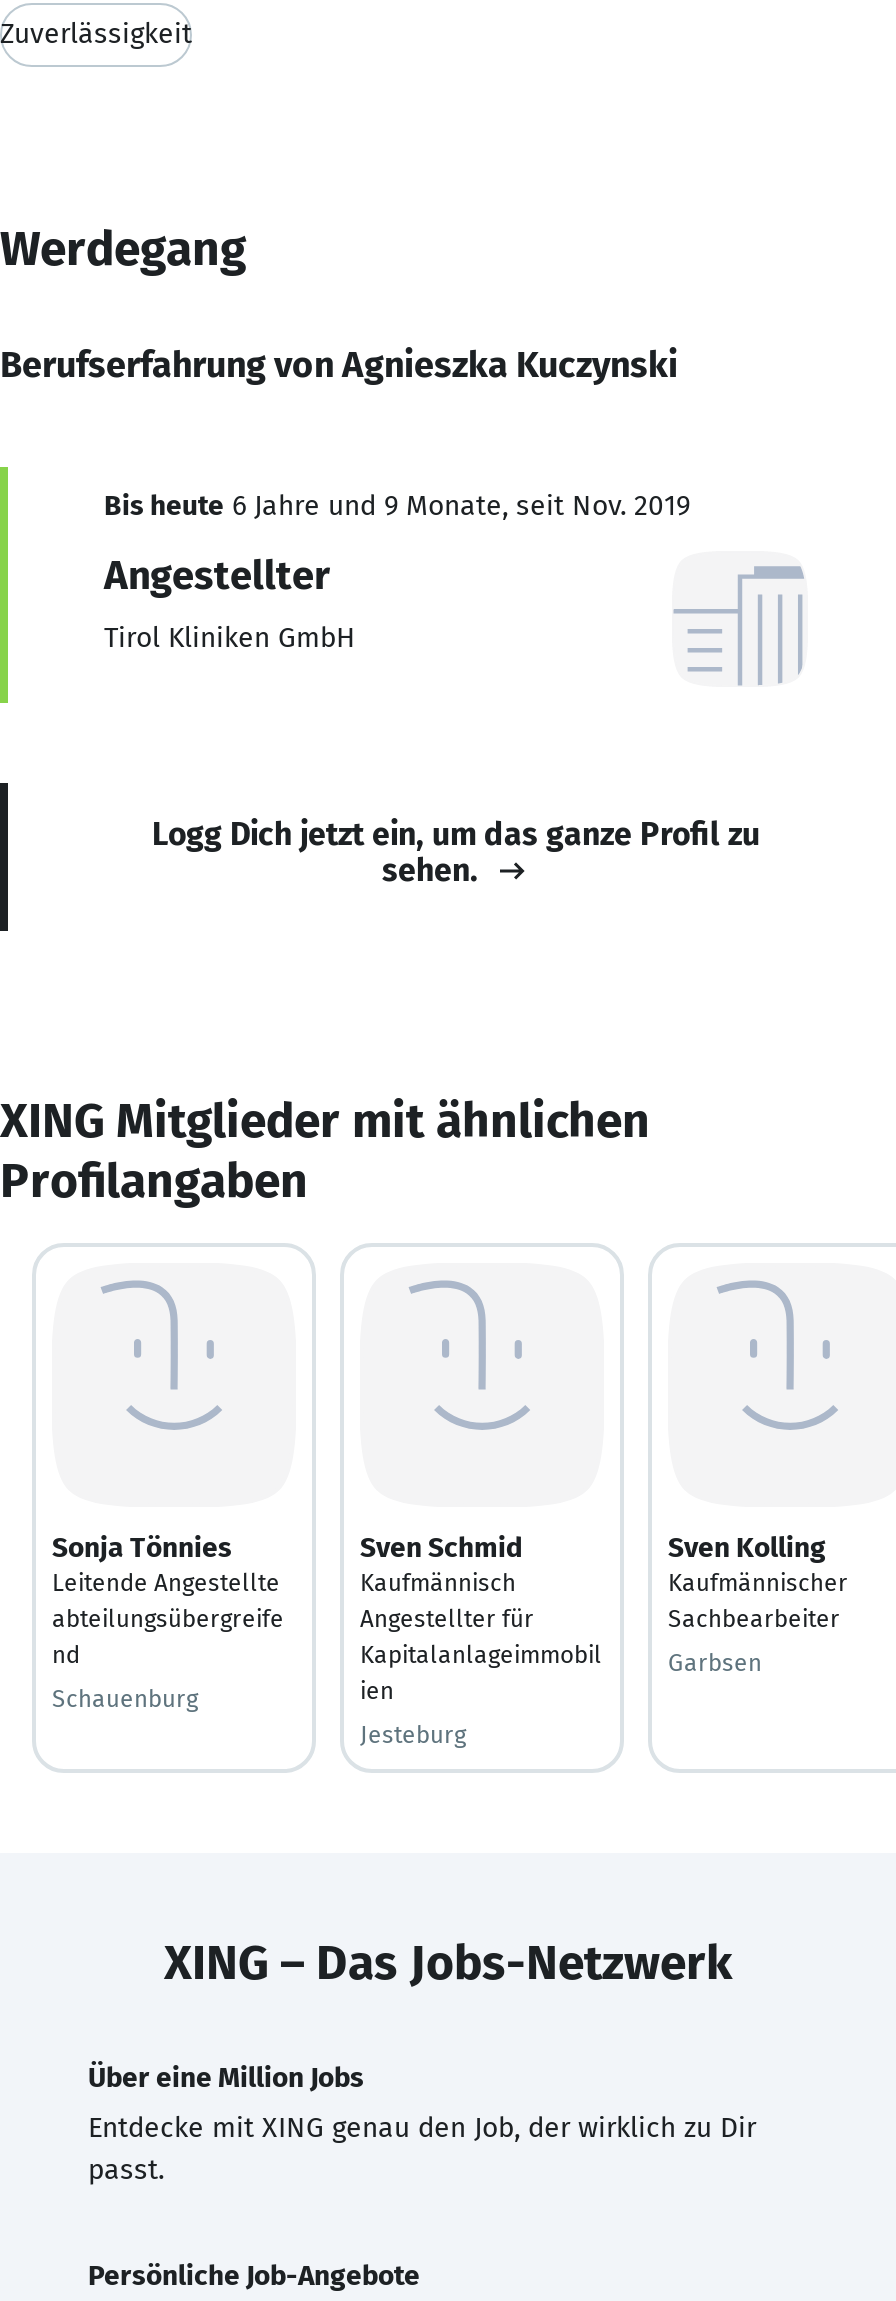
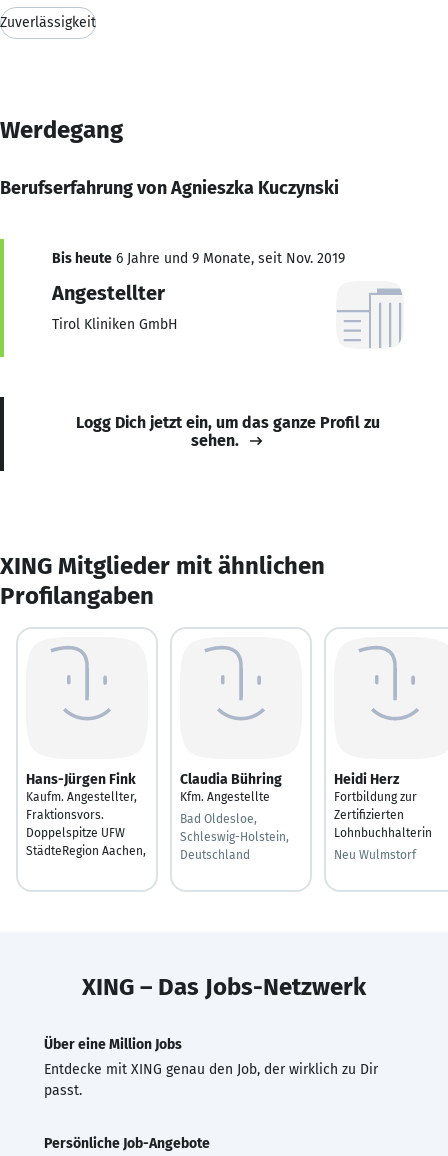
- Sonja Tönnies
- Leitende Angestellte
- abteilungsübergreife
- nd
- Schauenburg
+ Hans-Jürgen Fink
+ Kaufm. Angestellter,
+ Fraktionsvors.
+ Doppelspitze UFW
+ StädteRegion Aachen,

- Sven Schmid
- Kaufmännisch
- Angestellter für
- Kapitalanlageimmobil
- ien
- Jesteburg
+ Claudia Bühring
+ Kfm. Angestellte
+ Bad Oldesloe,
+ Schleswig-Holstein,
+ Deutschland

- Sven Kolling
- Kaufmännischer
- Sachbearbeiter
- Garbsen
+ Heidi Herz
+ Fortbildung zur
+ Zertifizierten
+ Lohnbuchhalterin
+ Neu Wulmstorf
